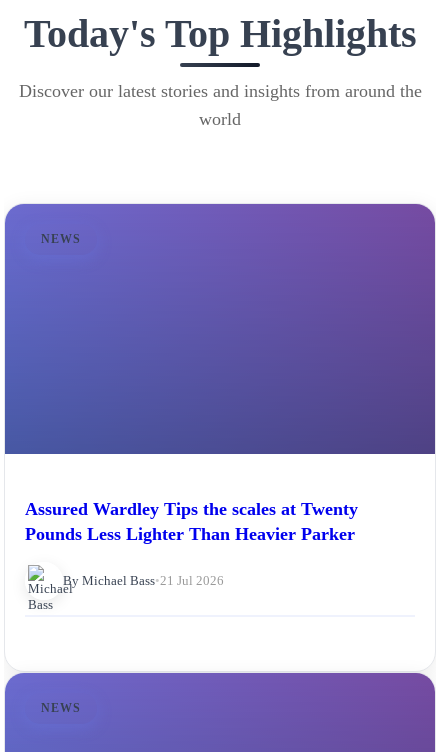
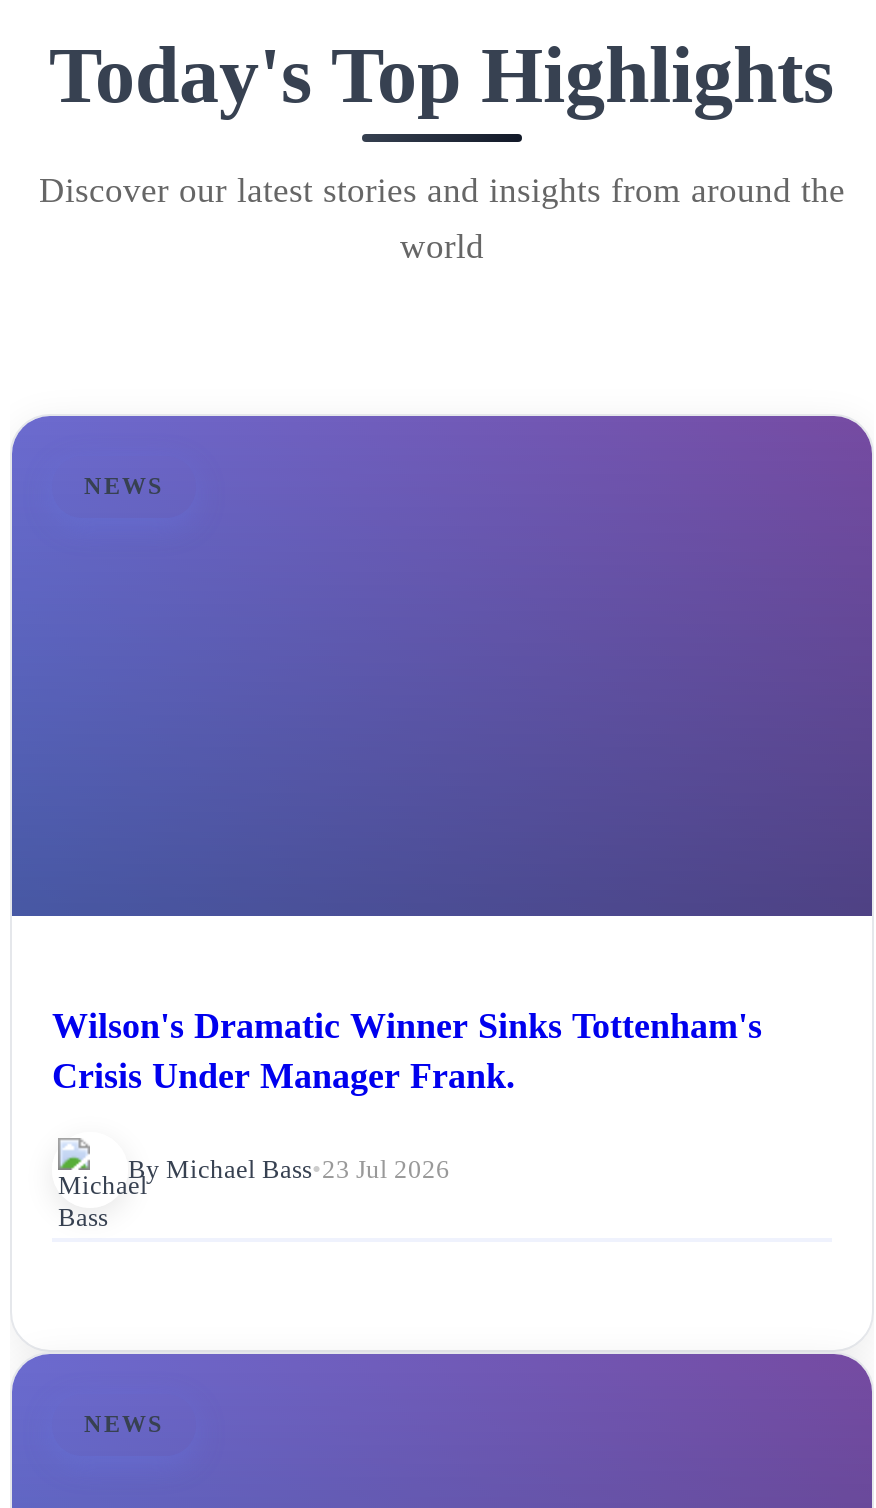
- Assured Wardley Tips the scales at Twenty
- Pounds Less Lighter Than Heavier Parker
+ Wilson's Dramatic Winner Sinks Tottenham's
+ Crisis Under Manager Frank.

- By Michael Bass • 21 Jul 2026
+ By Michael Bass • 23 Jul 2026
